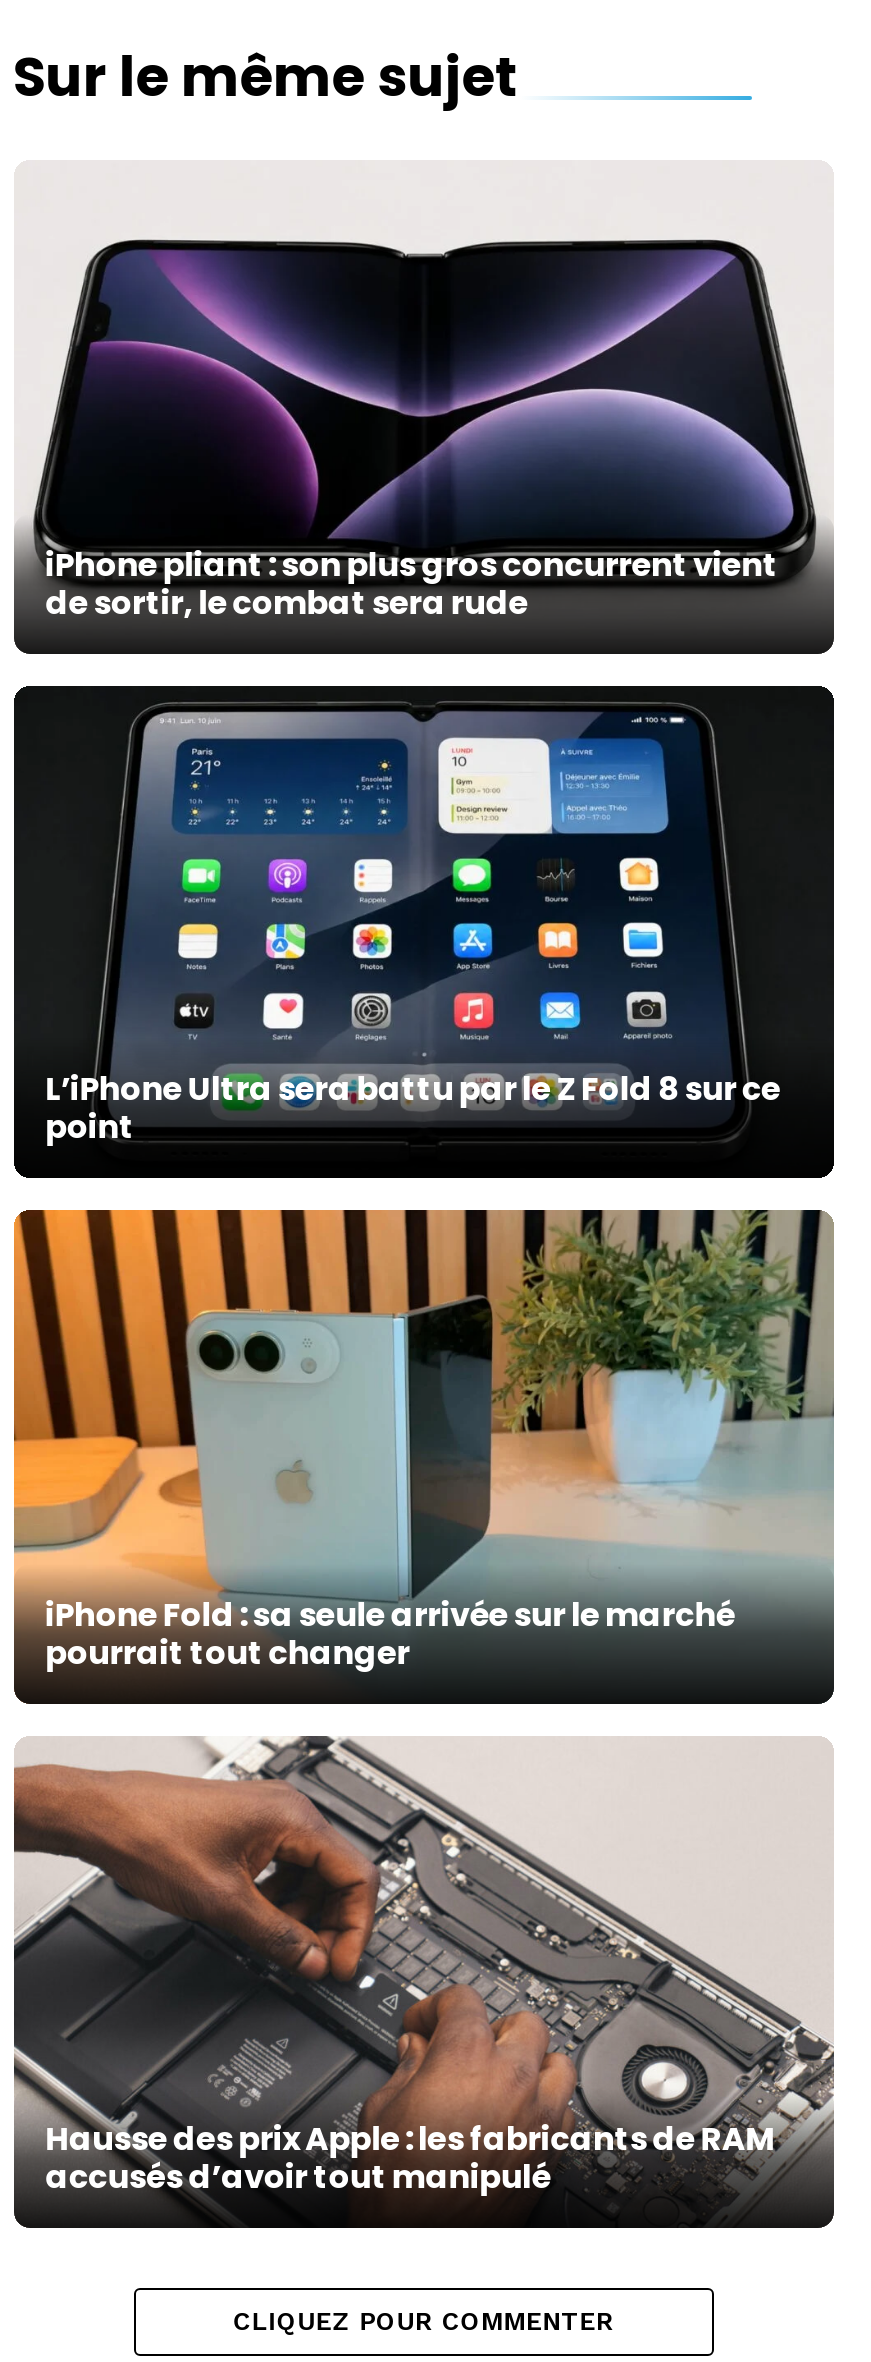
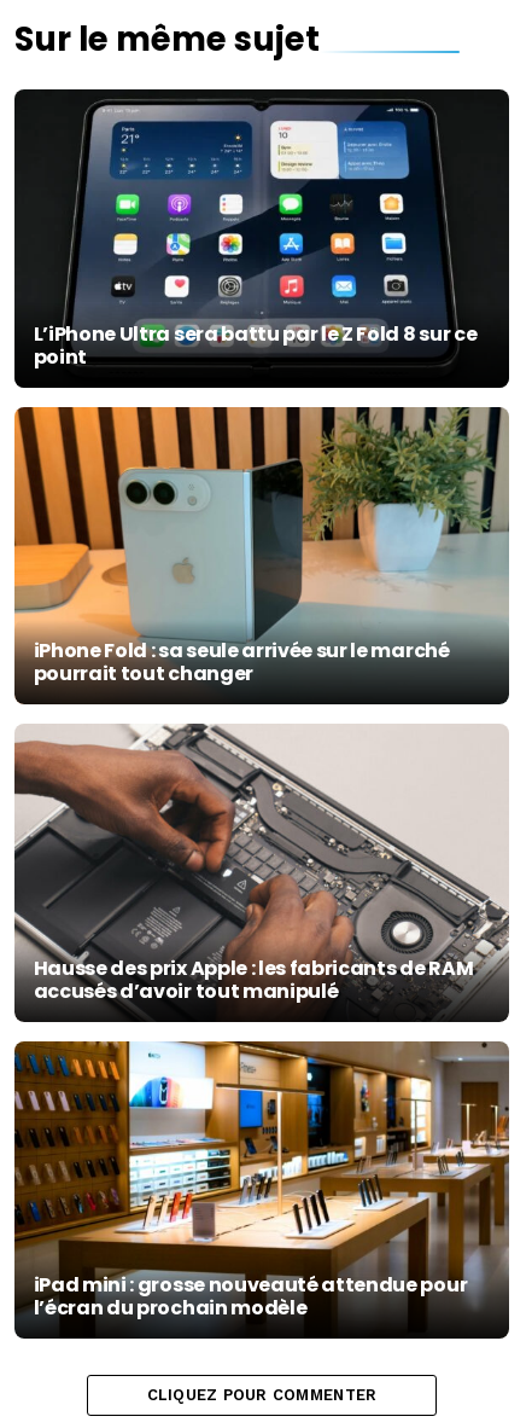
- [image]
- iPhone pliant : son plus gros concurrent vient
- de sortir, le combat sera rude

moved up: [image] | L’iPhone Ultra sera battu par le Z Fold 8 sur ce | point | iPhone Fold : sa seule arrivée sur le marché | pourrait tout changer | Hausse des prix Apple : les fabricants de RAM | accusés d’avoir tout manipulé

+ [image]
+ iPad mini : grosse nouveauté attendue pour
+ l’écran du prochain modèle
